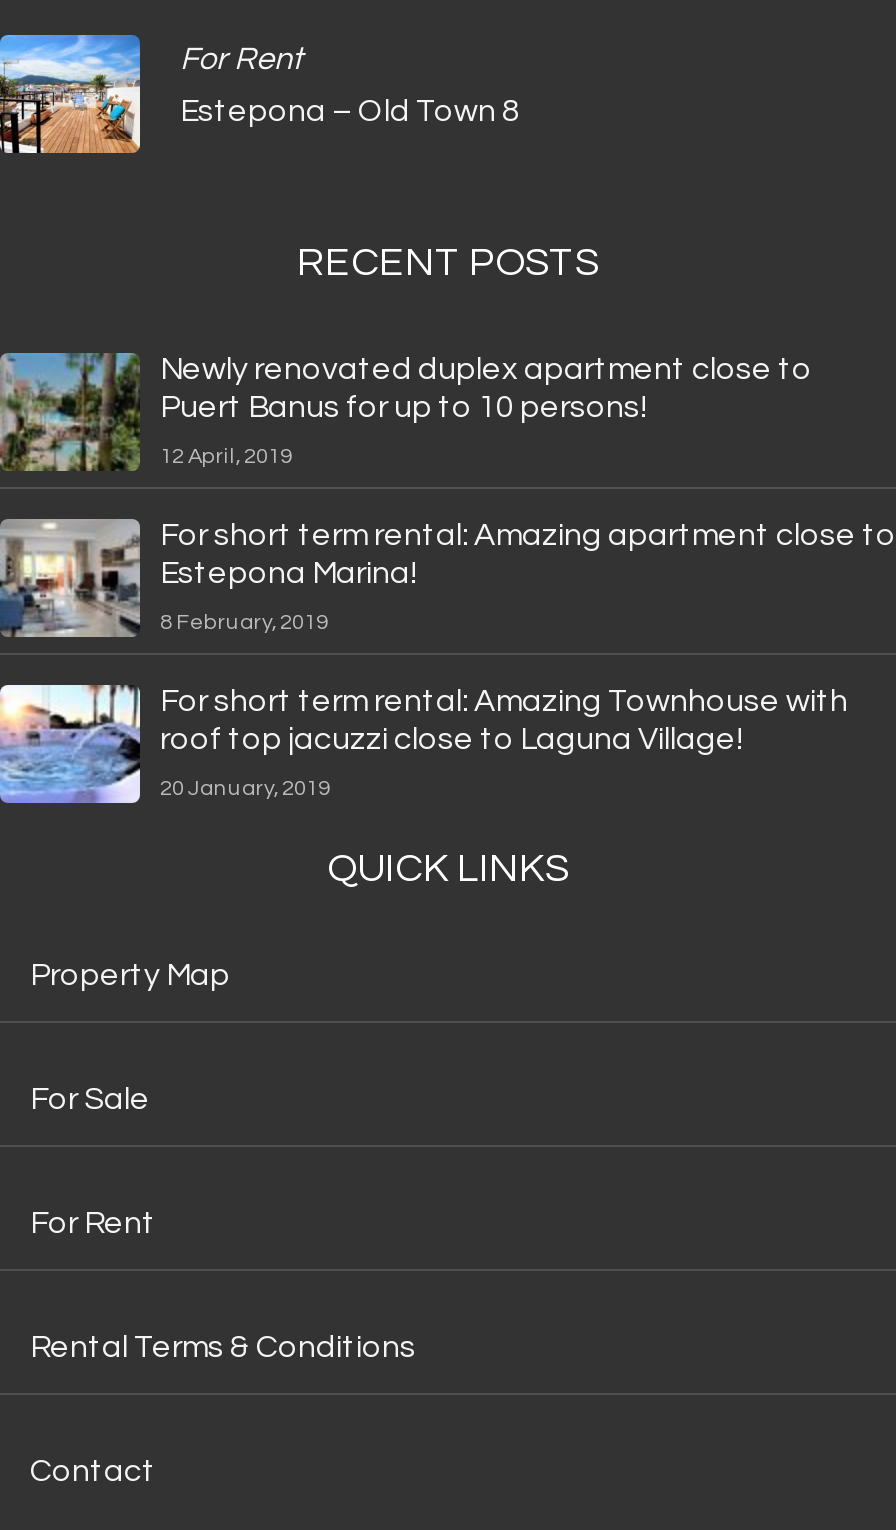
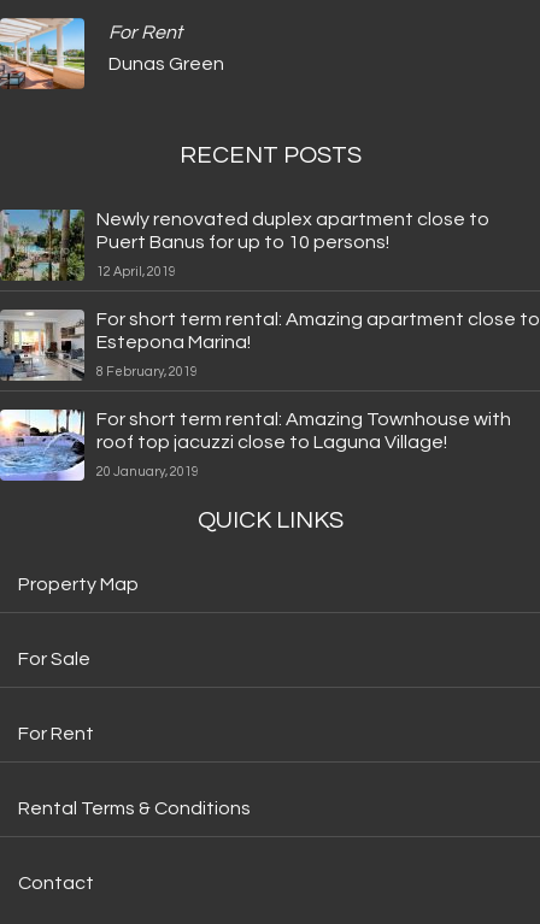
- [image]
- Estepona – Old Town 8
+ [image]
+ Dunas Green
